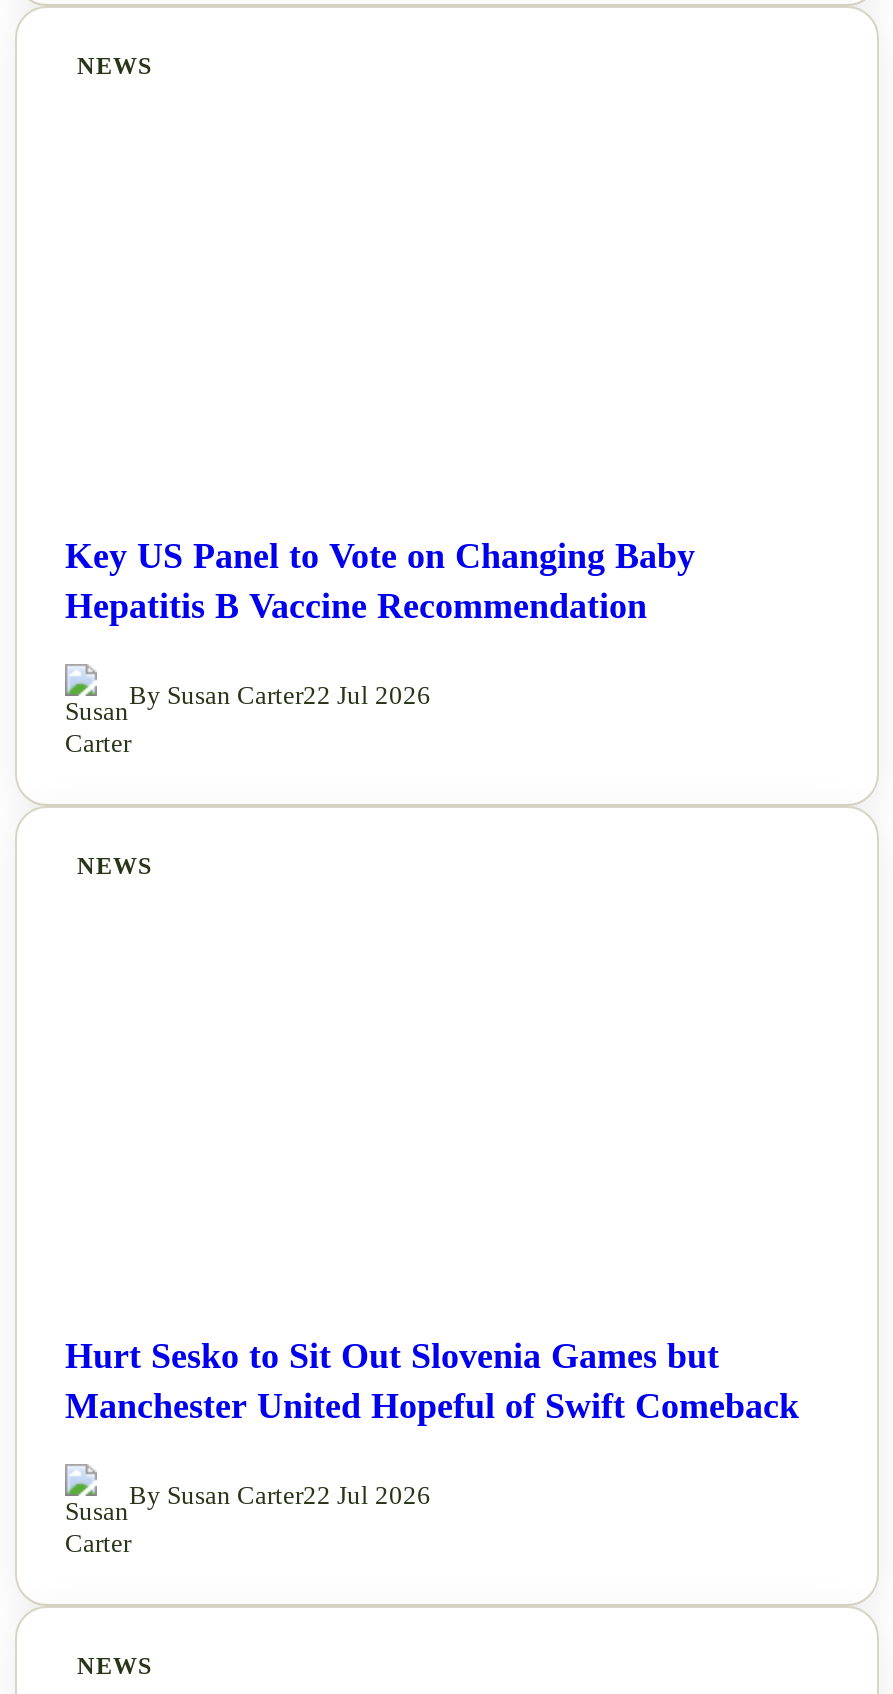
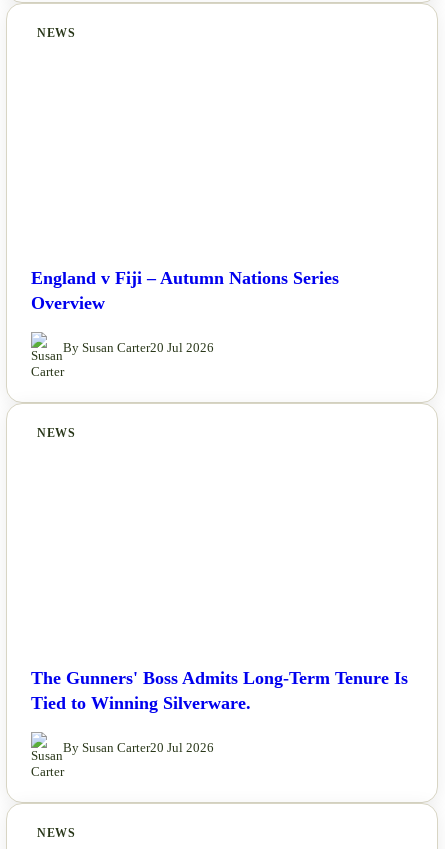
- Key US Panel to Vote on Changing Baby
- Hepatitis B Vaccine Recommendation
+ England v Fiji – Autumn Nations Series
+ Overview

- By Susan Carter22 Jul 2026
+ By Susan Carter20 Jul 2026

- Hurt Sesko to Sit Out Slovenia Games but
- Manchester United Hopeful of Swift Comeback
+ The Gunners' Boss Admits Long-Term Tenure Is
+ Tied to Winning Silverware.

- By Susan Carter22 Jul 2026
+ By Susan Carter20 Jul 2026
